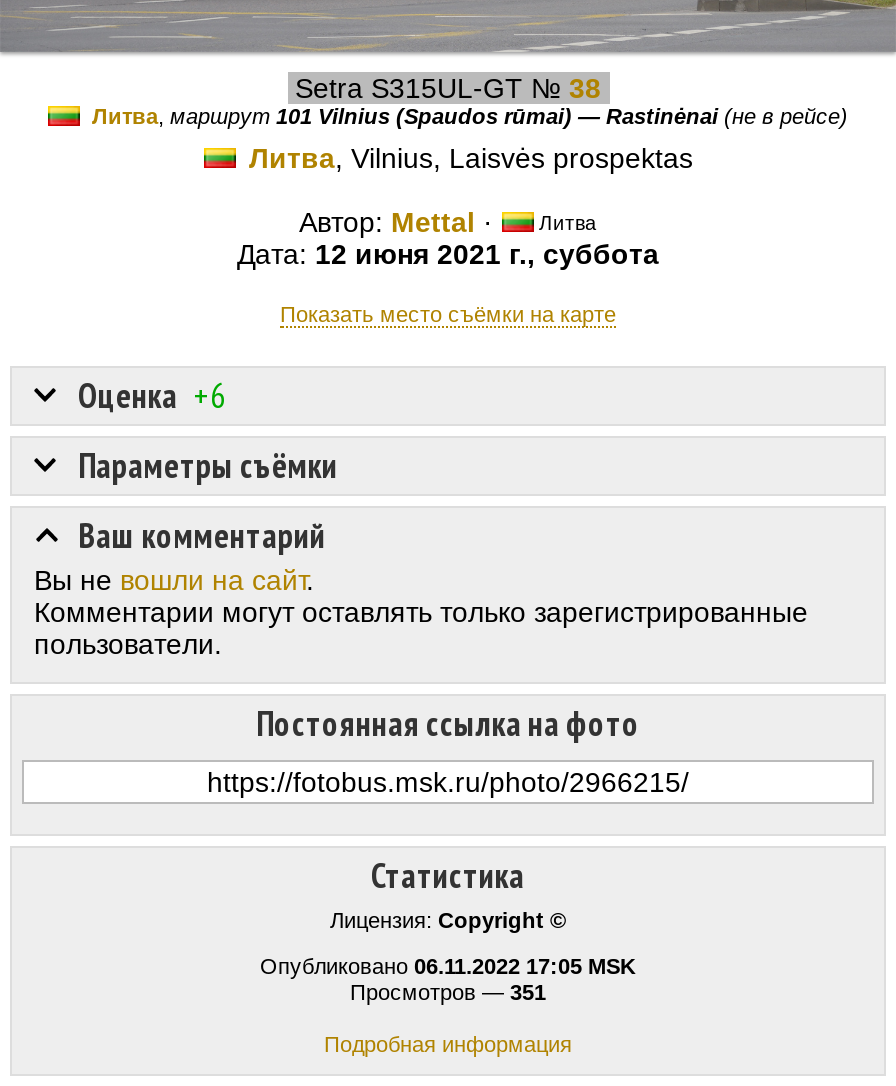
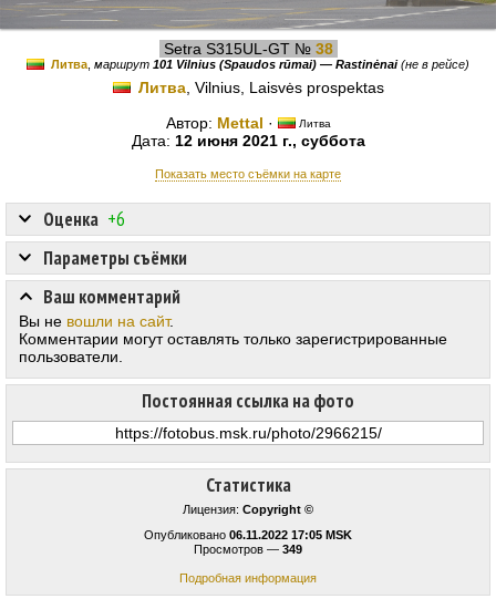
- Просмотров — 351
+ Просмотров — 349
